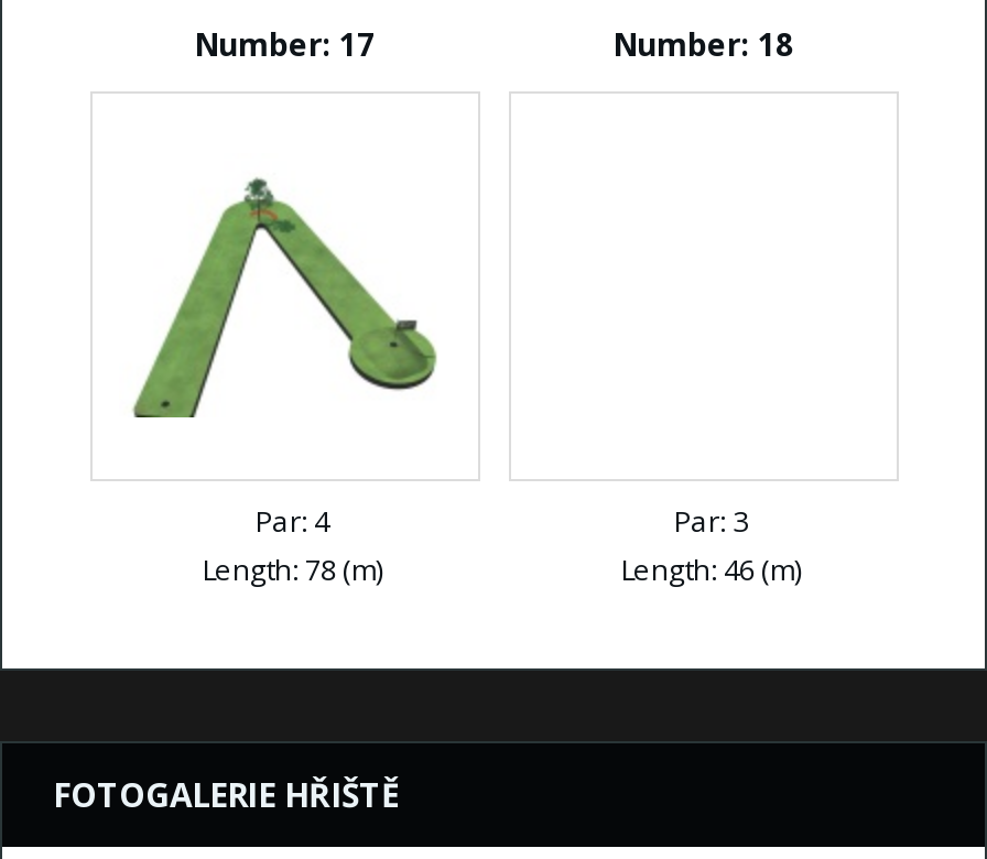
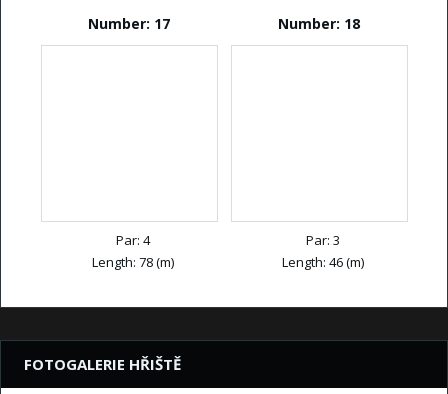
- [image]
